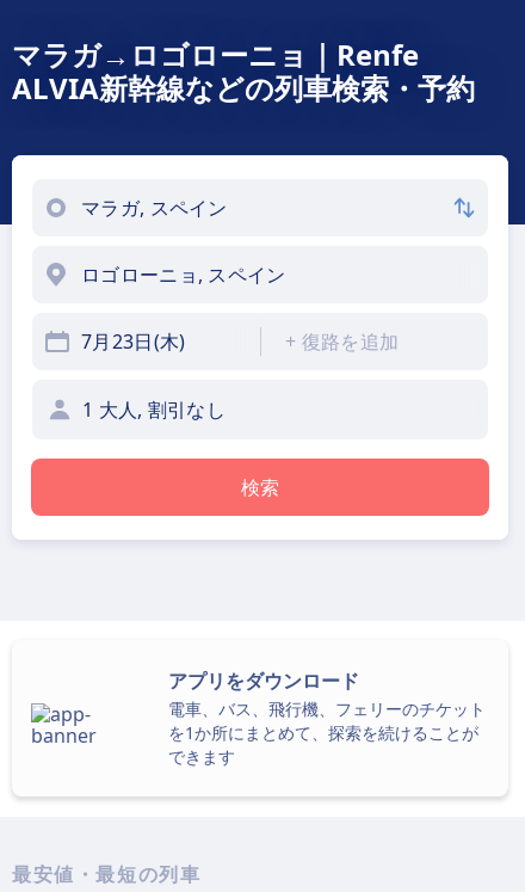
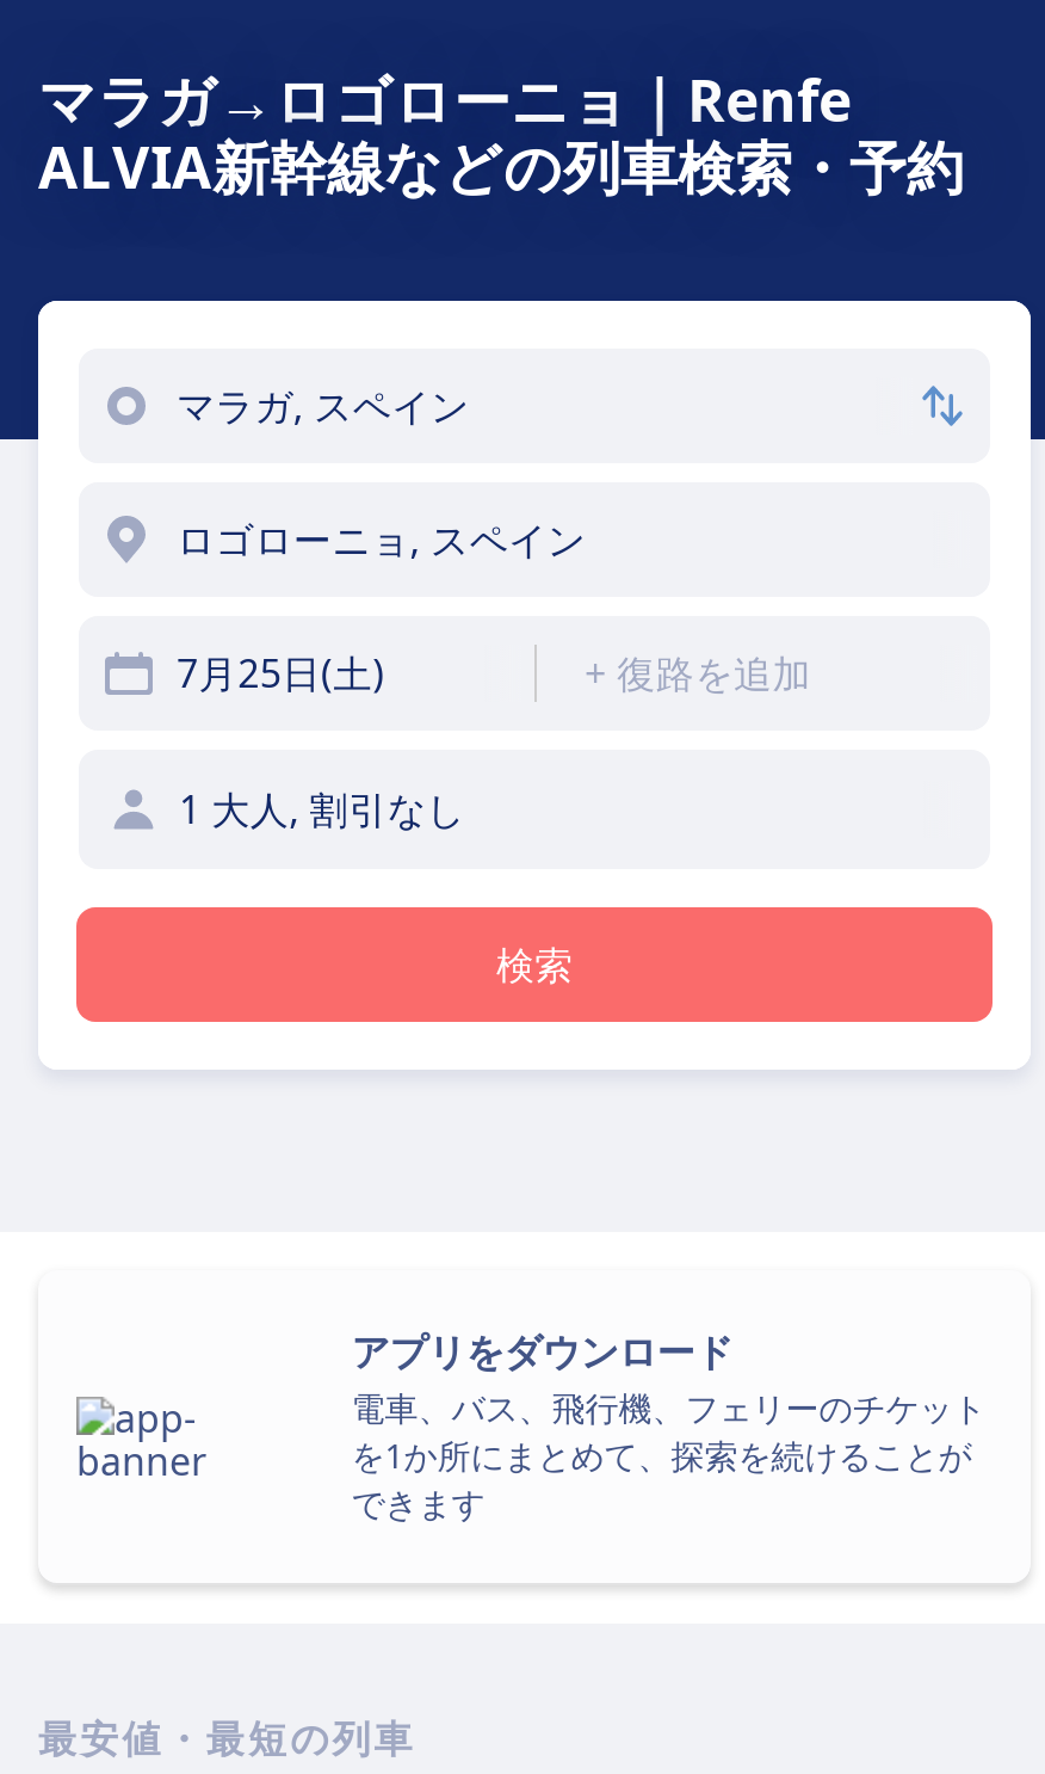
- 7月23日(木)
+ 7月25日(土)
